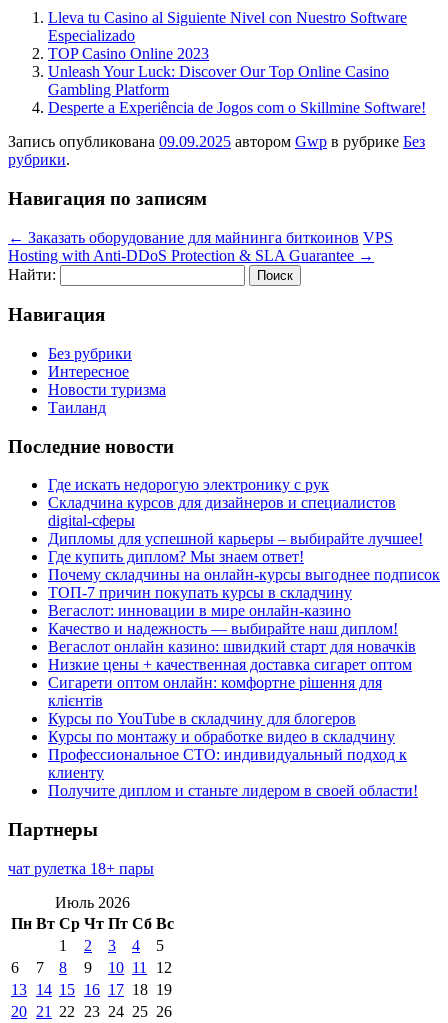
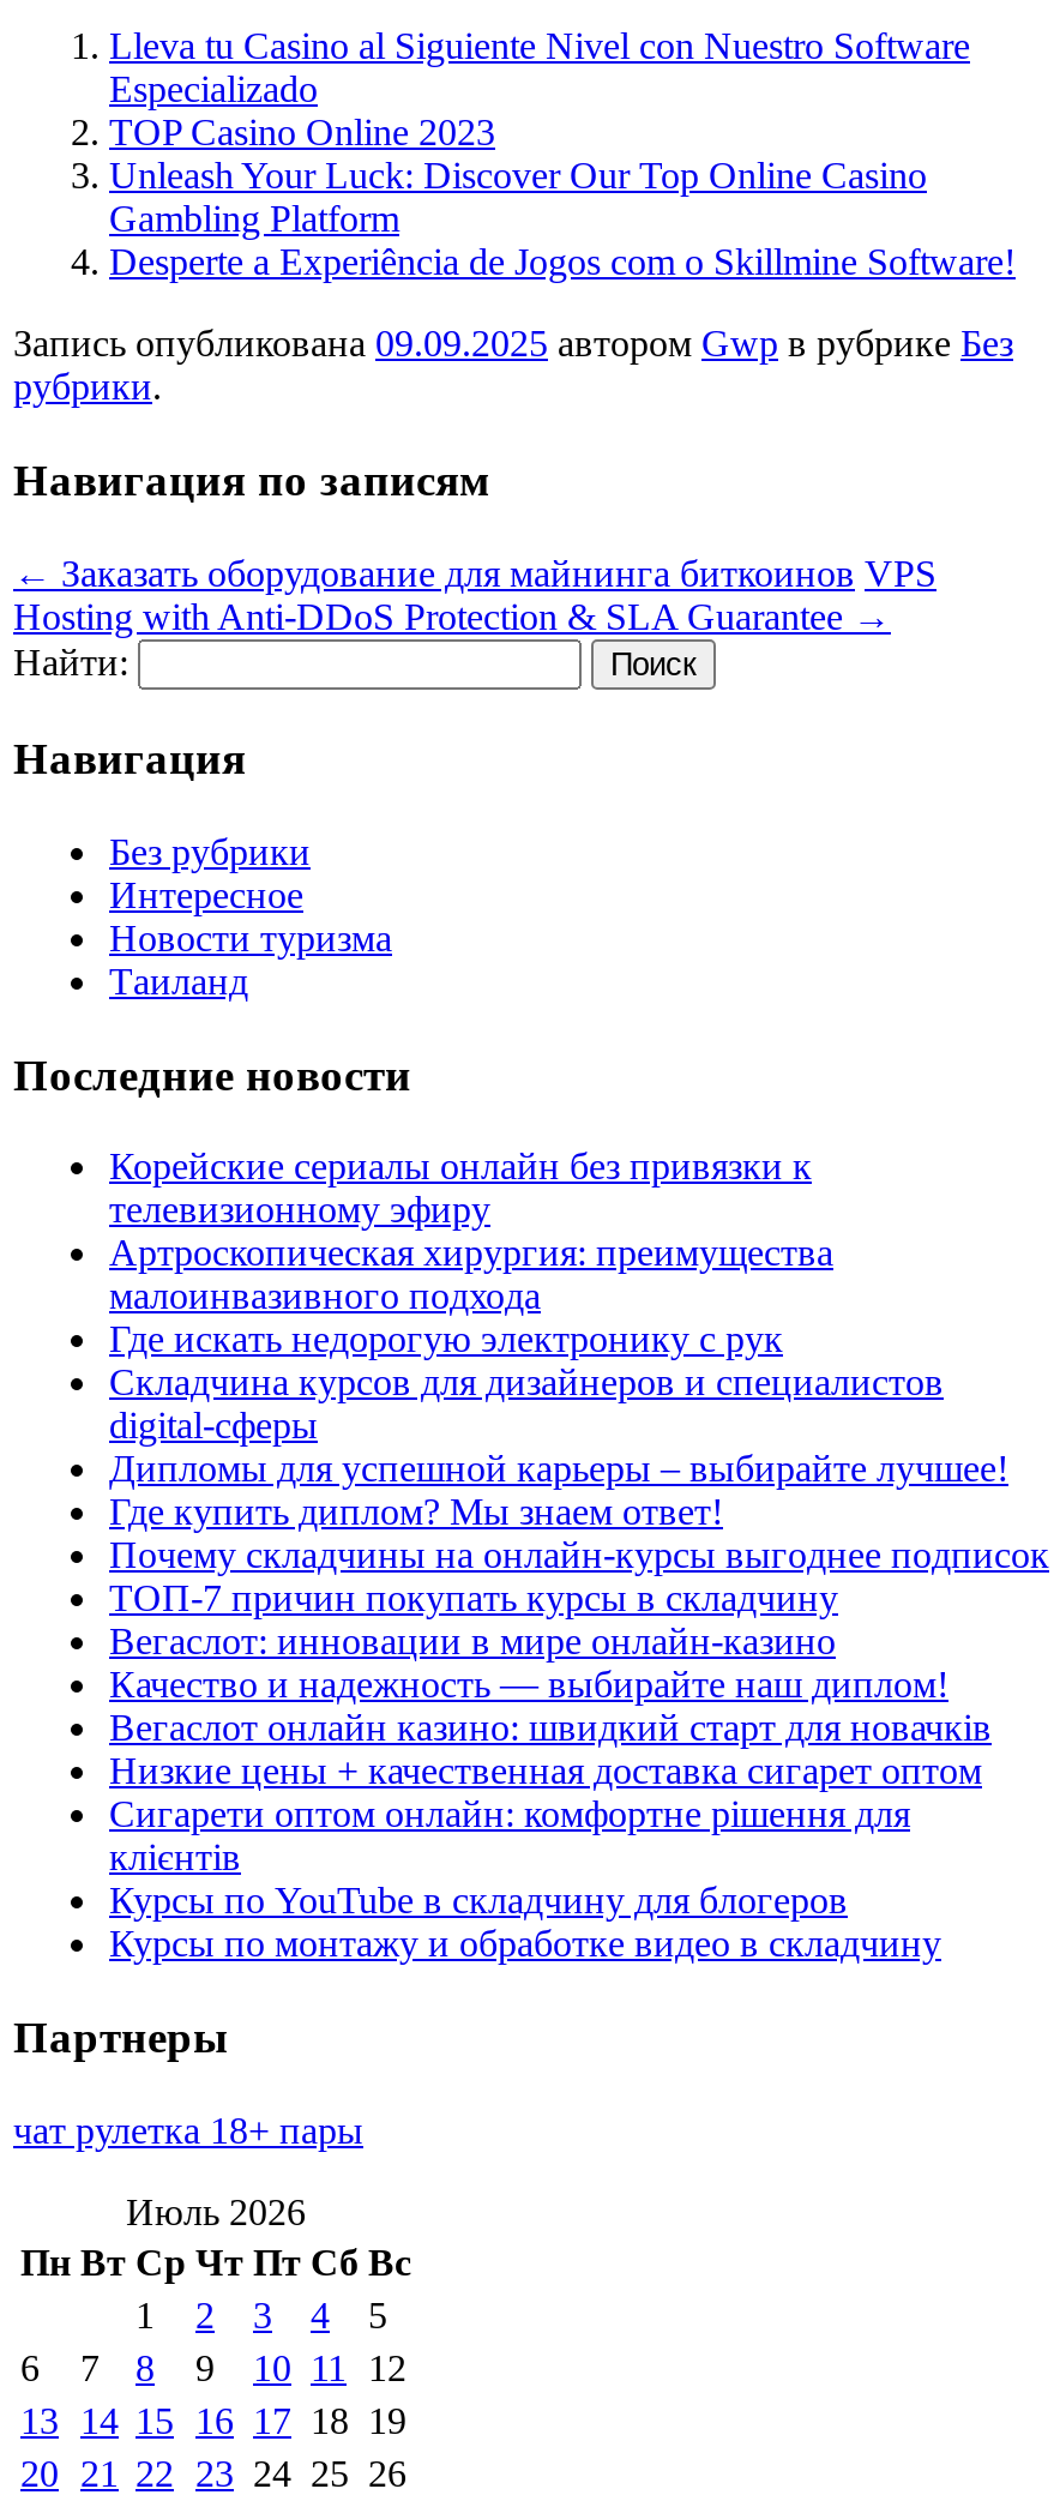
+ Корейские сериалы онлайн без привязки к
+ телевизионному эфиру
+ Артроскопическая хирургия: преимущества
+ малоинвазивного подхода

moved down: Где искать недорогую электронику с рук | Складчина курсов для дизайнеров и специалистов | Дипломы для успешной карьеры – выбирайте лучшее! | ... | Курсы по YouTube в складчину для блогеров | Курсы по монтажу и обработке видео в складчину

- Профессиональное СТО: индивидуальный подход к
- клиенту
- Получите диплом и станьте лидером в своей области!
